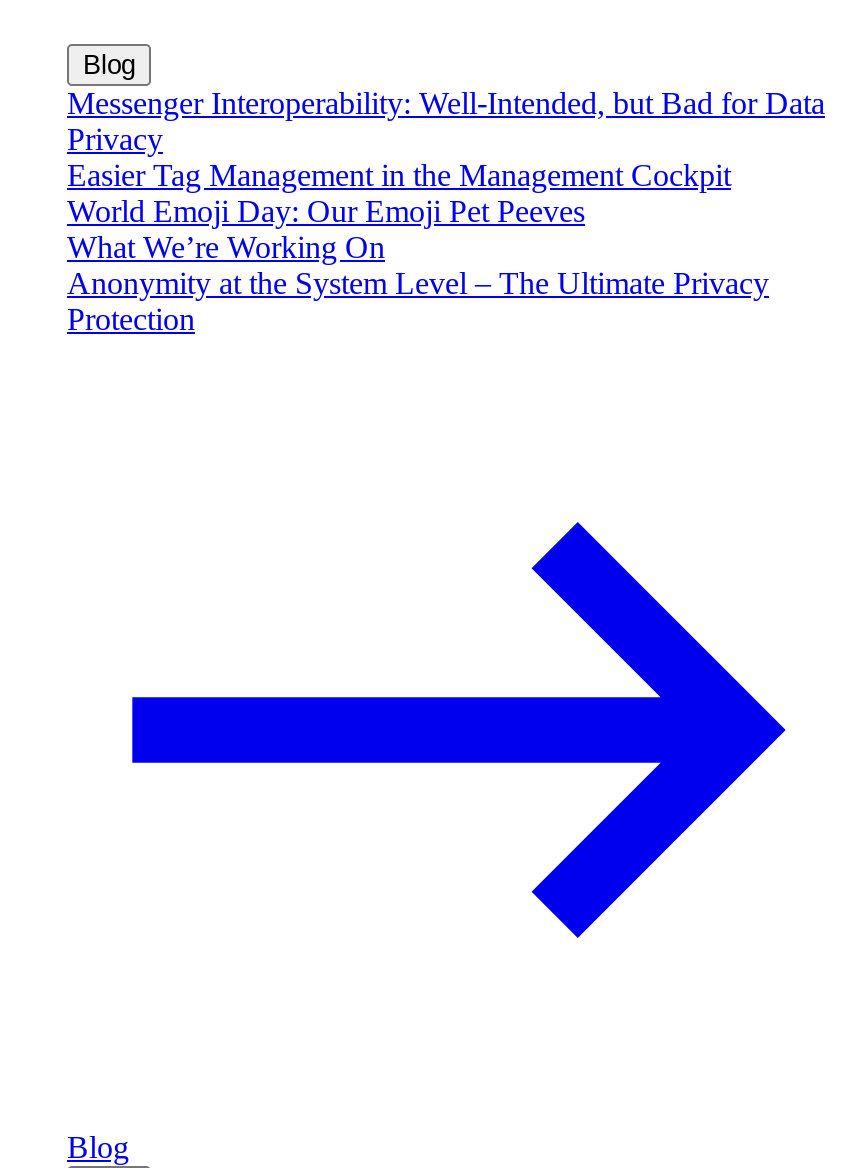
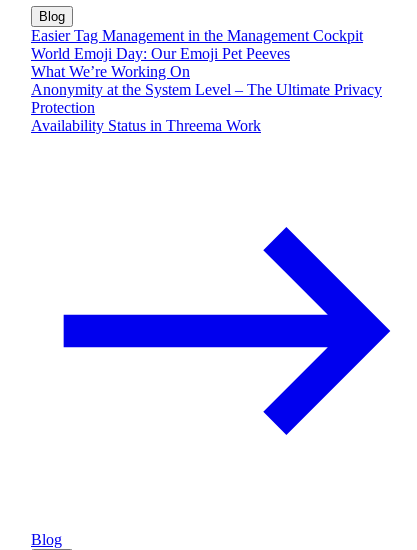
- Messenger Interoperability: Well-Intended, but Bad for Data
- Privacy

moved up: Easier Tag Management in the Management Cockpit | World Emoji Day: Our Emoji Pet Peeves | What We’re Working On | Anonymity at the System Level – The Ultimate Privacy | Protection

+ Availability Status in Threema Work
